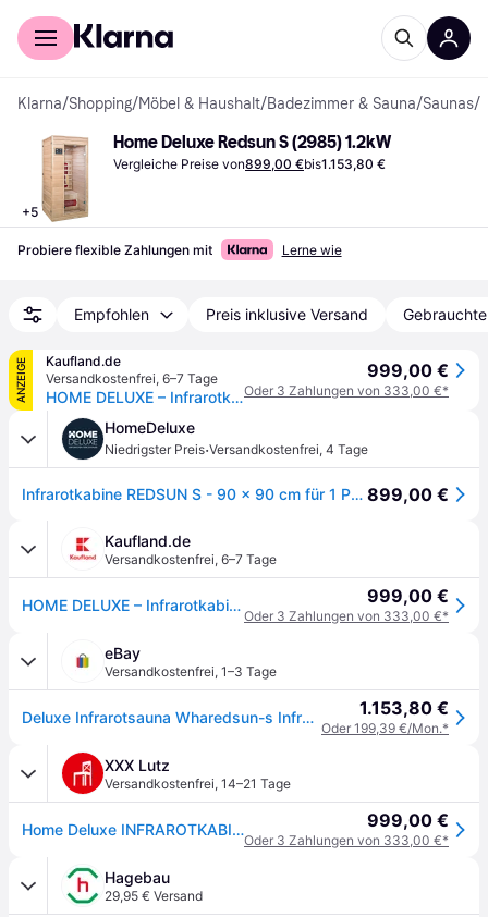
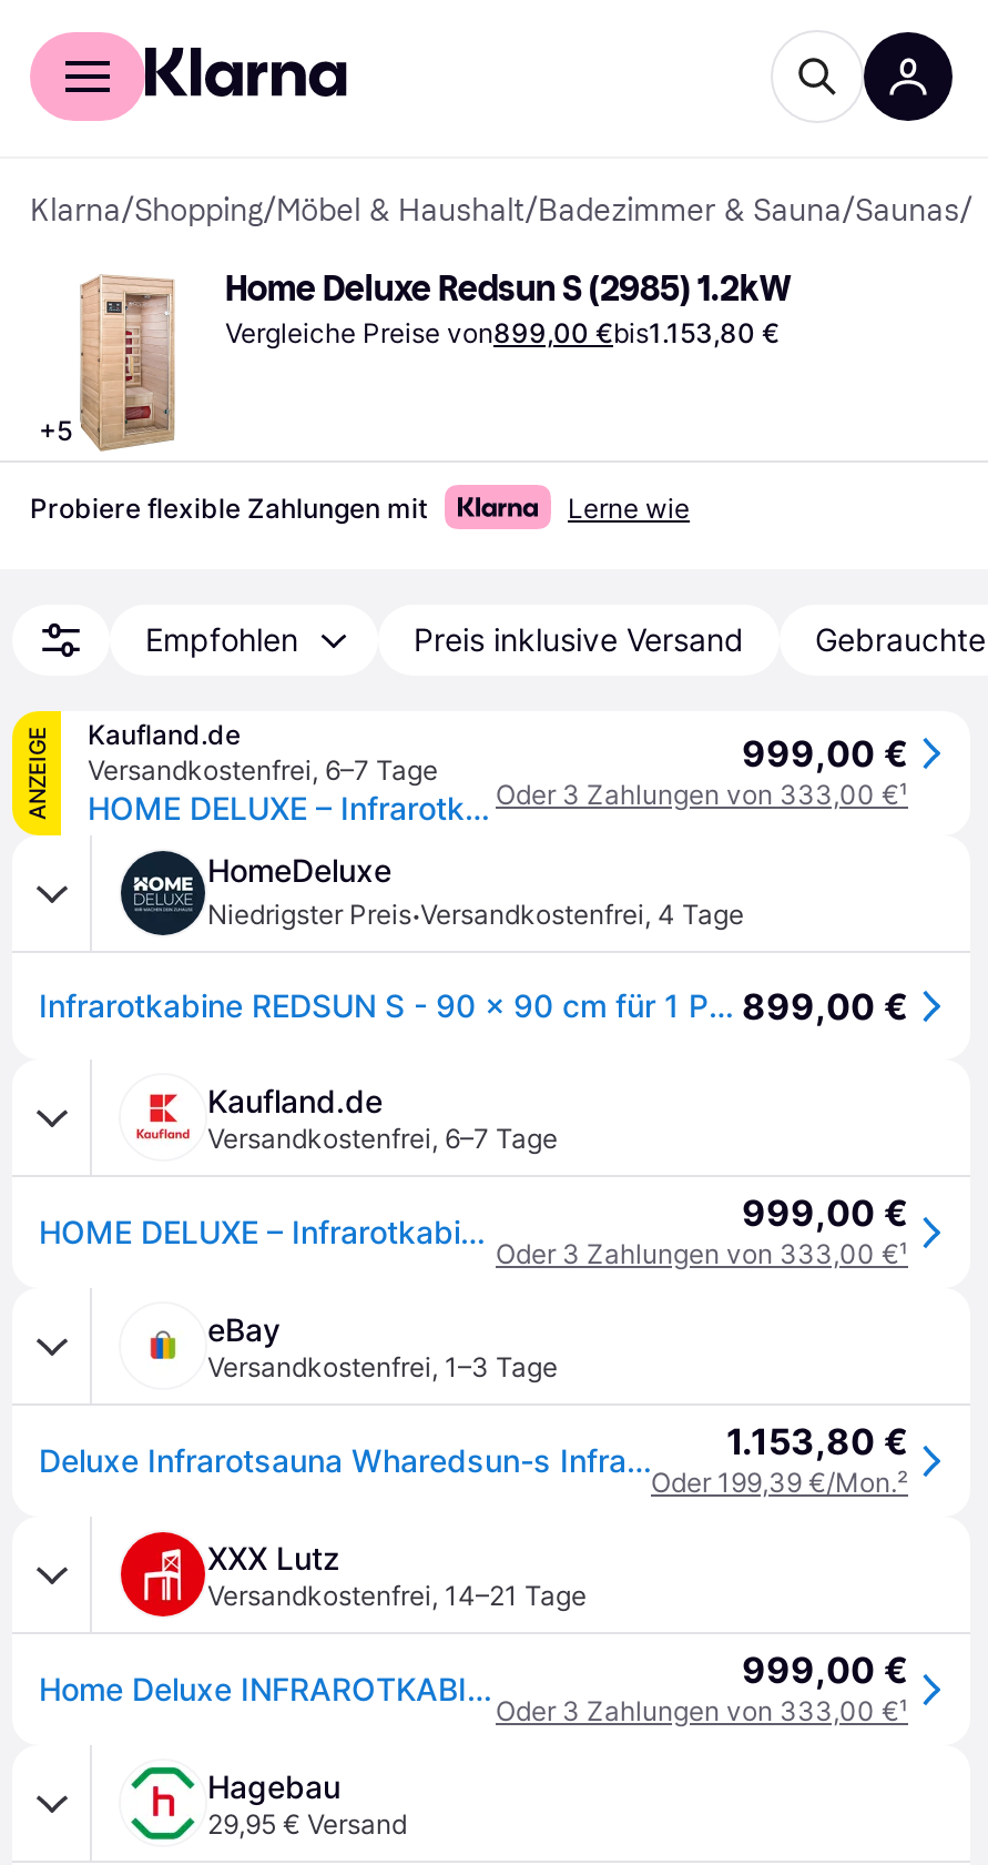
- Oder 3 Zahlungen von 333,00 €*
+ Oder 3 Zahlungen von 333,00 €¹

- Oder 3 Zahlungen von 333,00 €*
+ Oder 3 Zahlungen von 333,00 €¹

- Oder 199,39 €/Mon.*
+ Oder 199,39 €/Mon.²

- Oder 3 Zahlungen von 333,00 €*
+ Oder 3 Zahlungen von 333,00 €¹
